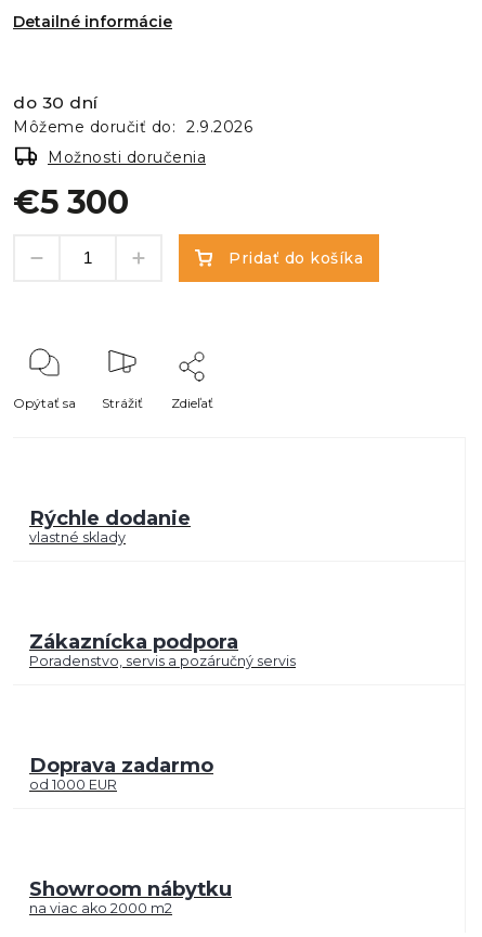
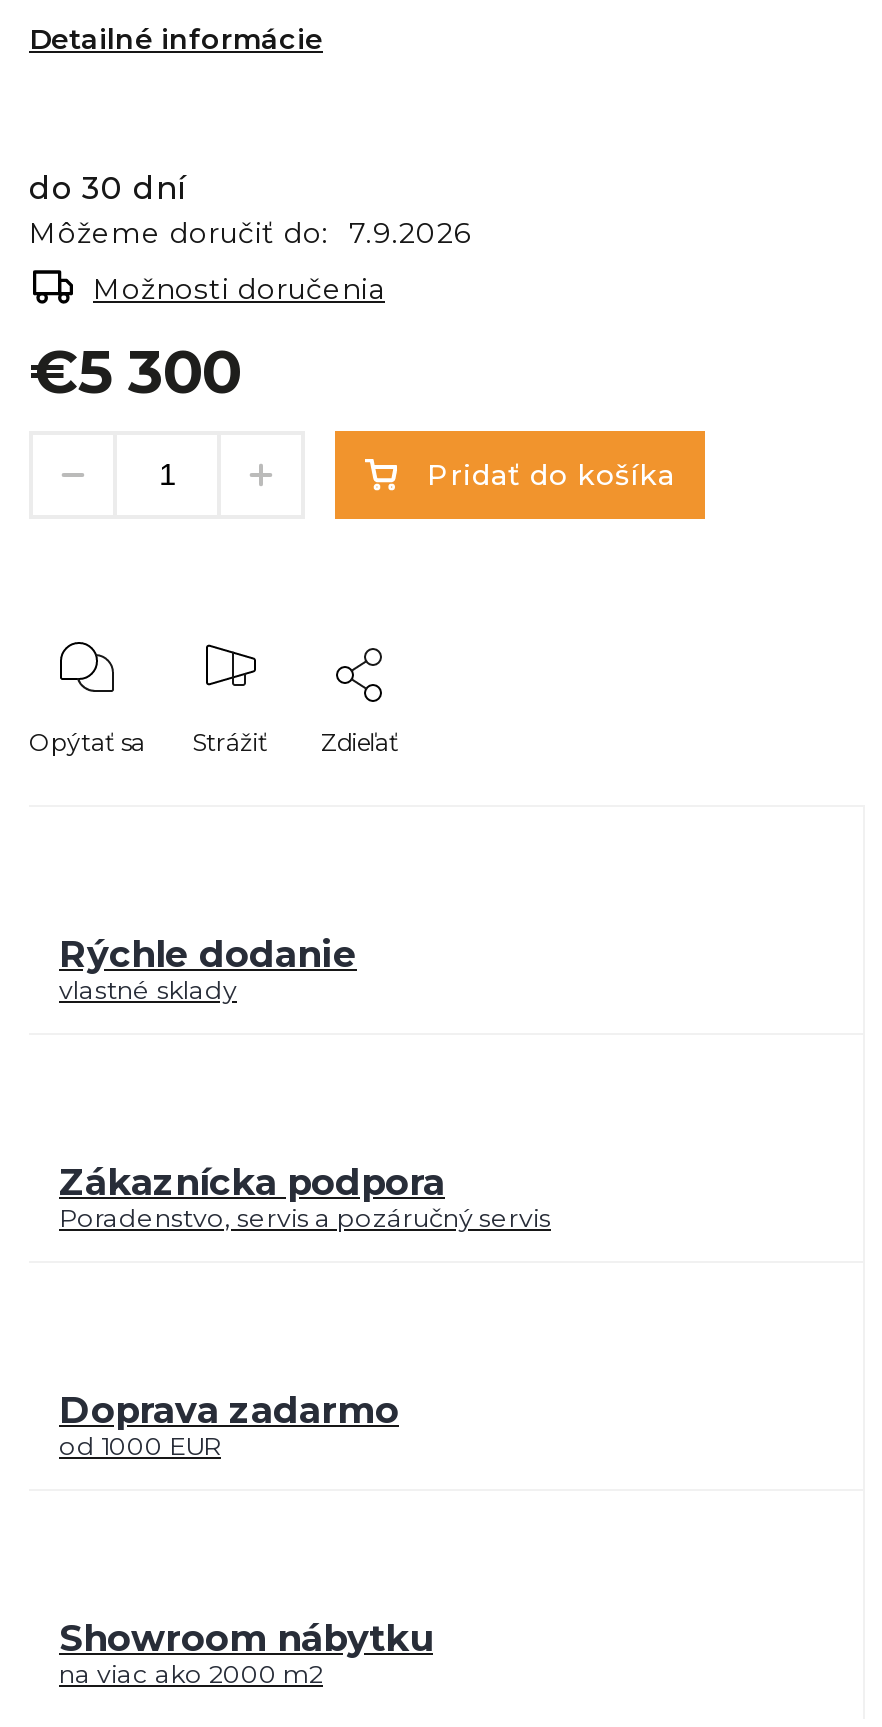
- Môžeme doručiť do: 2.9.2026
+ Môžeme doručiť do: 7.9.2026
